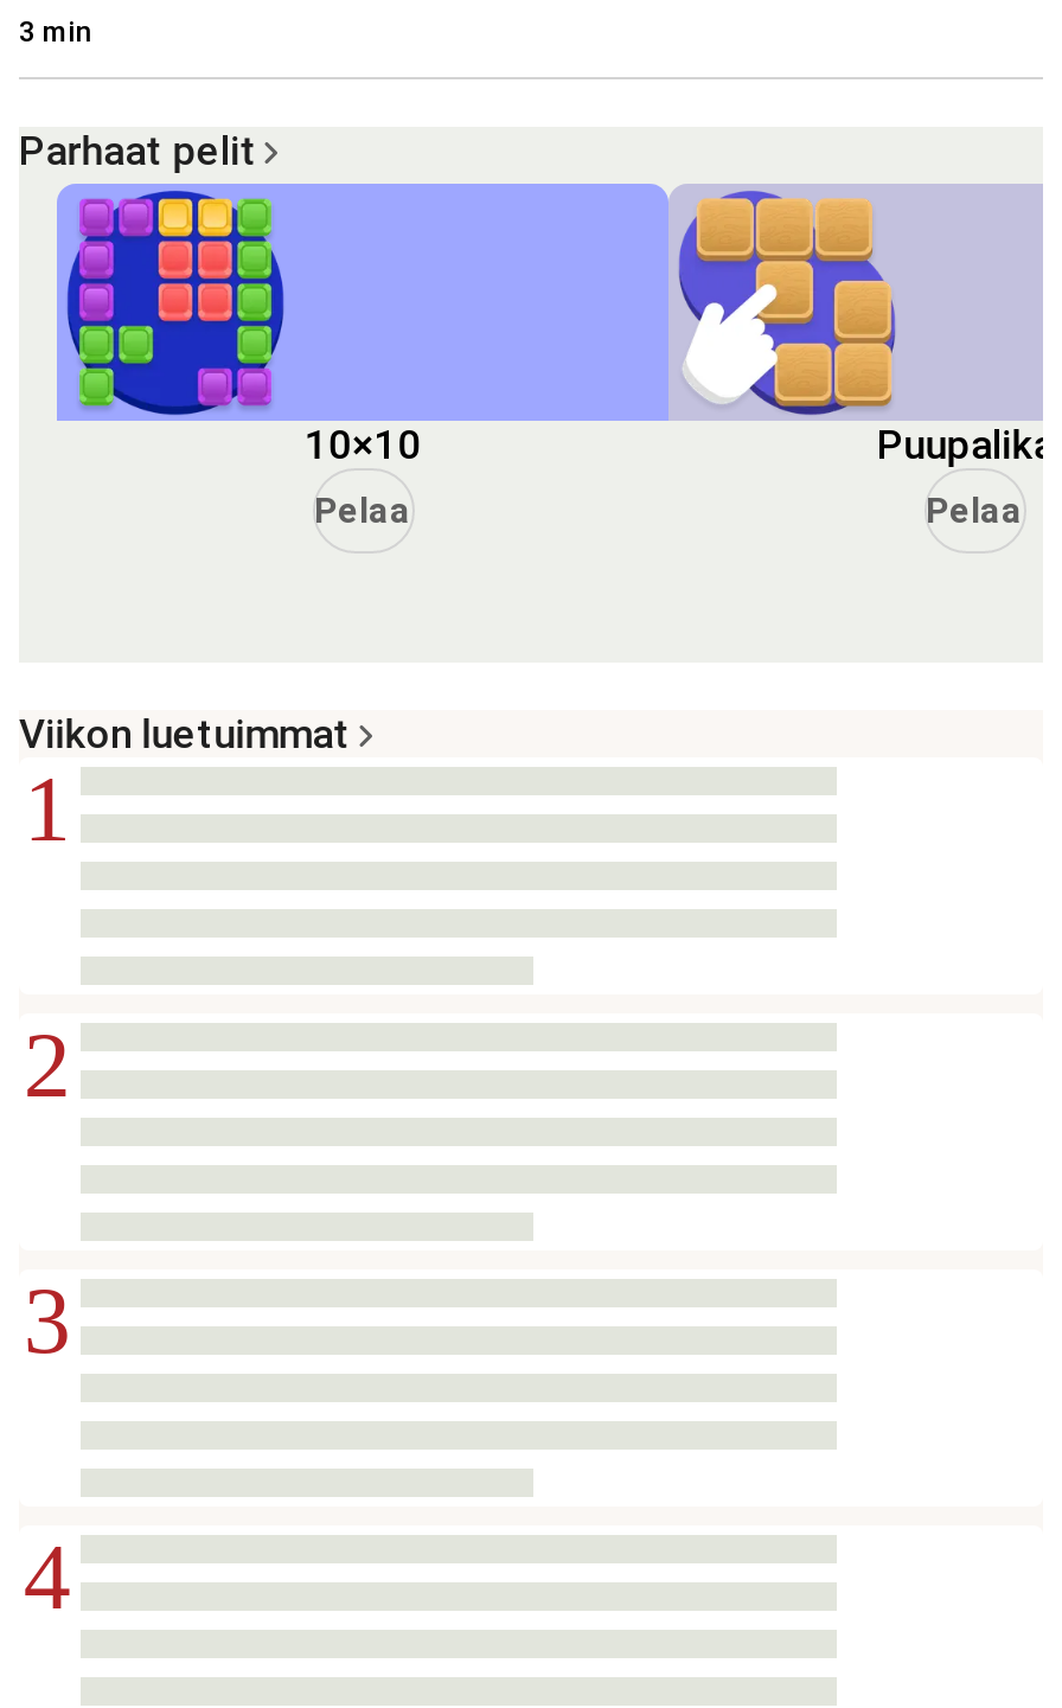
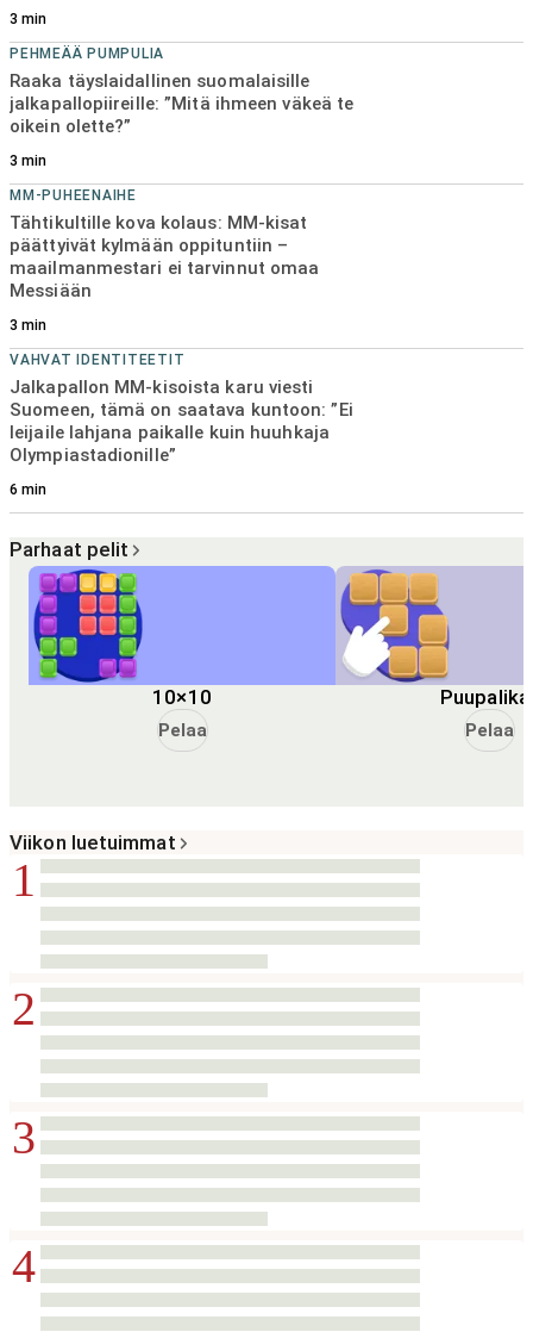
+ PEHMEÄÄ PUMPULIA
+ Raaka täyslaidallinen suomalaisille
+ jalkapallopiireille: ”Mitä ihmeen väkeä te
+ oikein olette?”
+ 3 min
+ MM-PUHEENAIHE
+ Tähtikultille kova kolaus: MM-kisat
+ päättyivät kylmään oppituntiin –
+ maailmanmestari ei tarvinnut omaa
+ Messiään
+ 3 min
+ VAHVAT IDENTITEETIT
+ Jalkapallon MM-kisoista karu viesti
+ Suomeen, tämä on saatava kuntoon: ”Ei
+ leijaile lahjana paikalle kuin huuhkaja
+ Olympiastadionille”
+ 6 min
